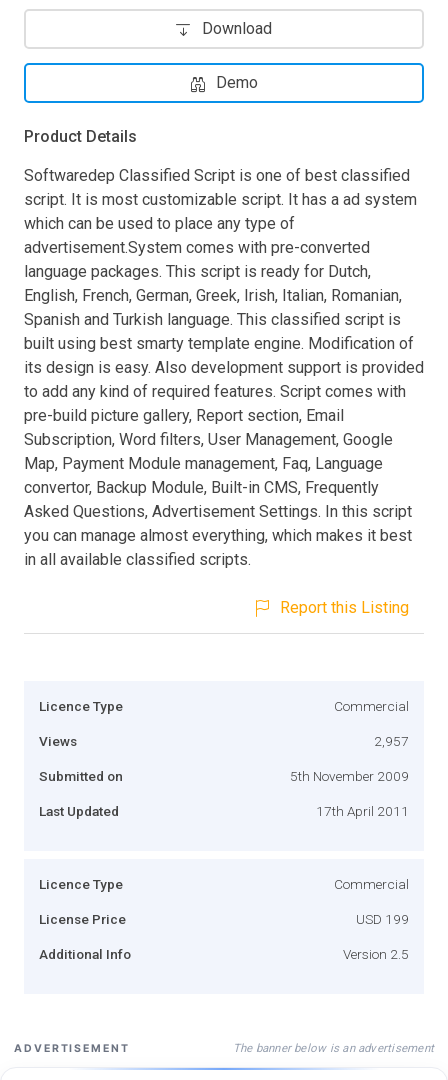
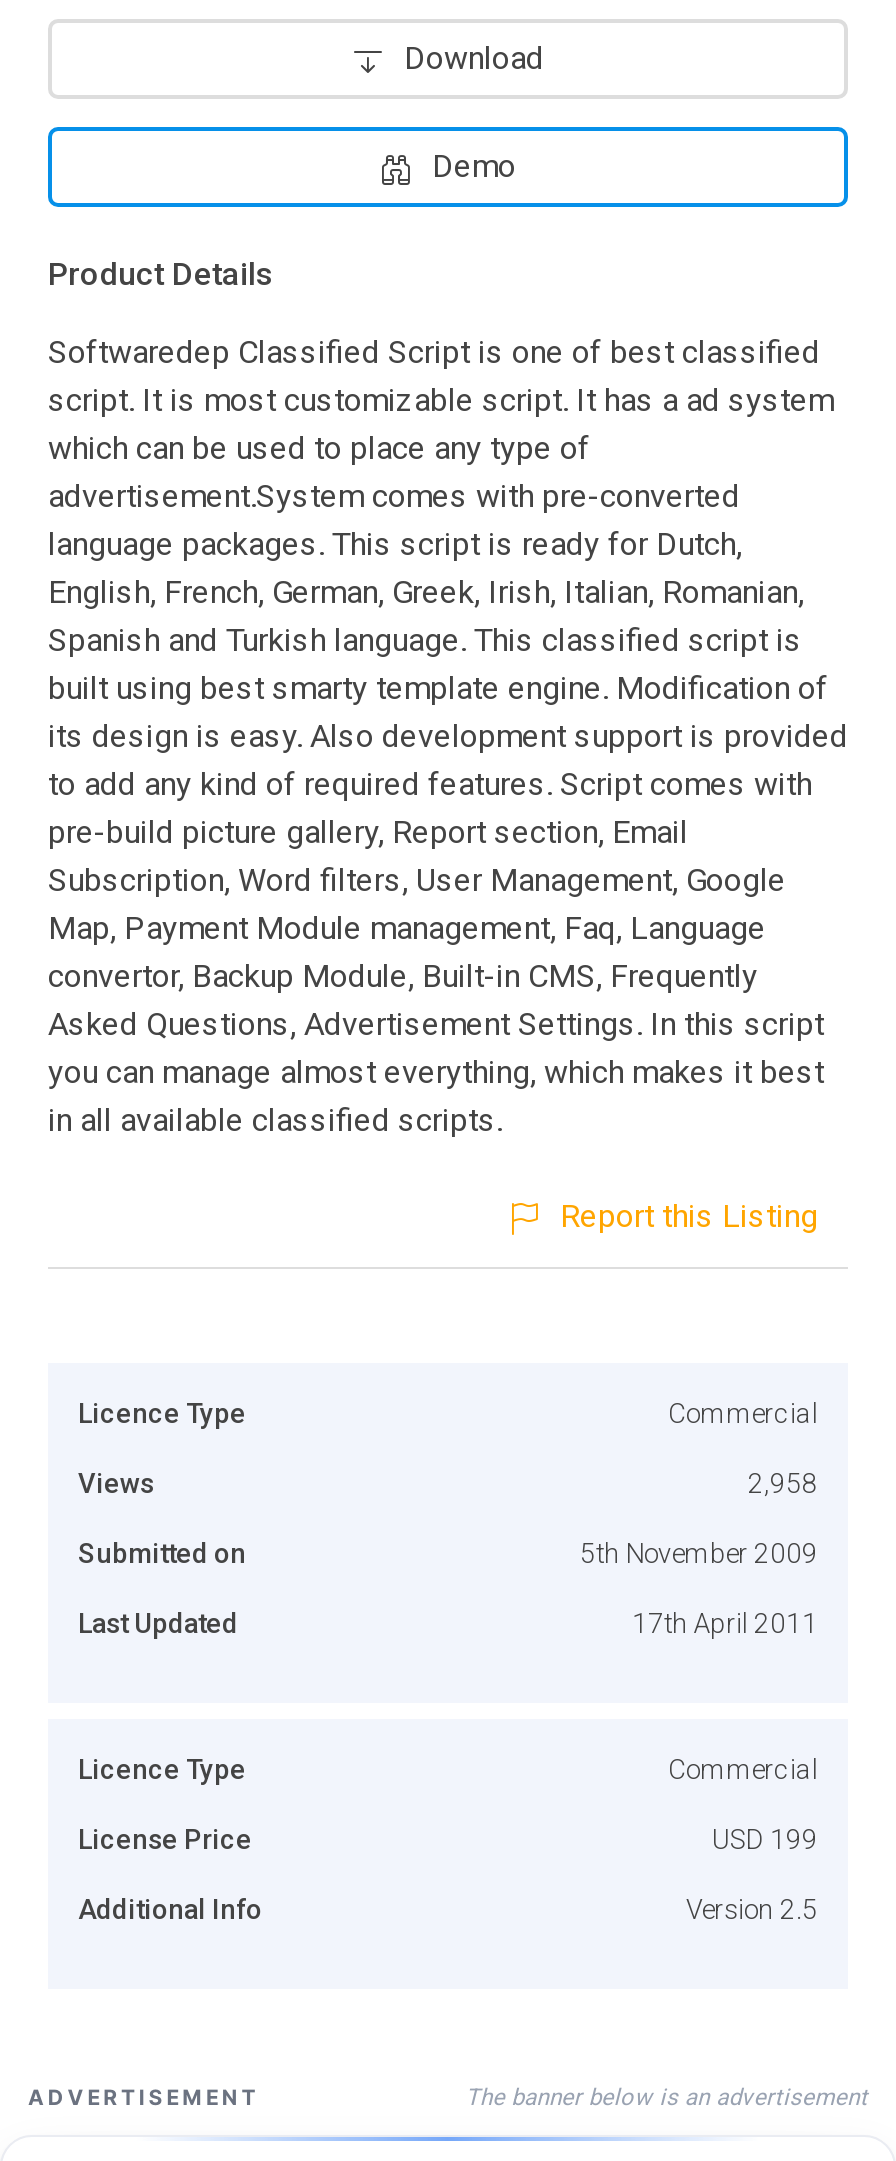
- 2,957
+ 2,958
